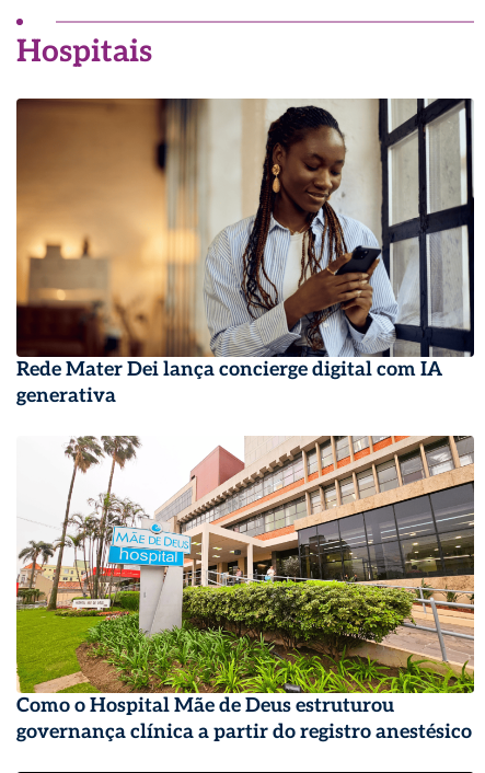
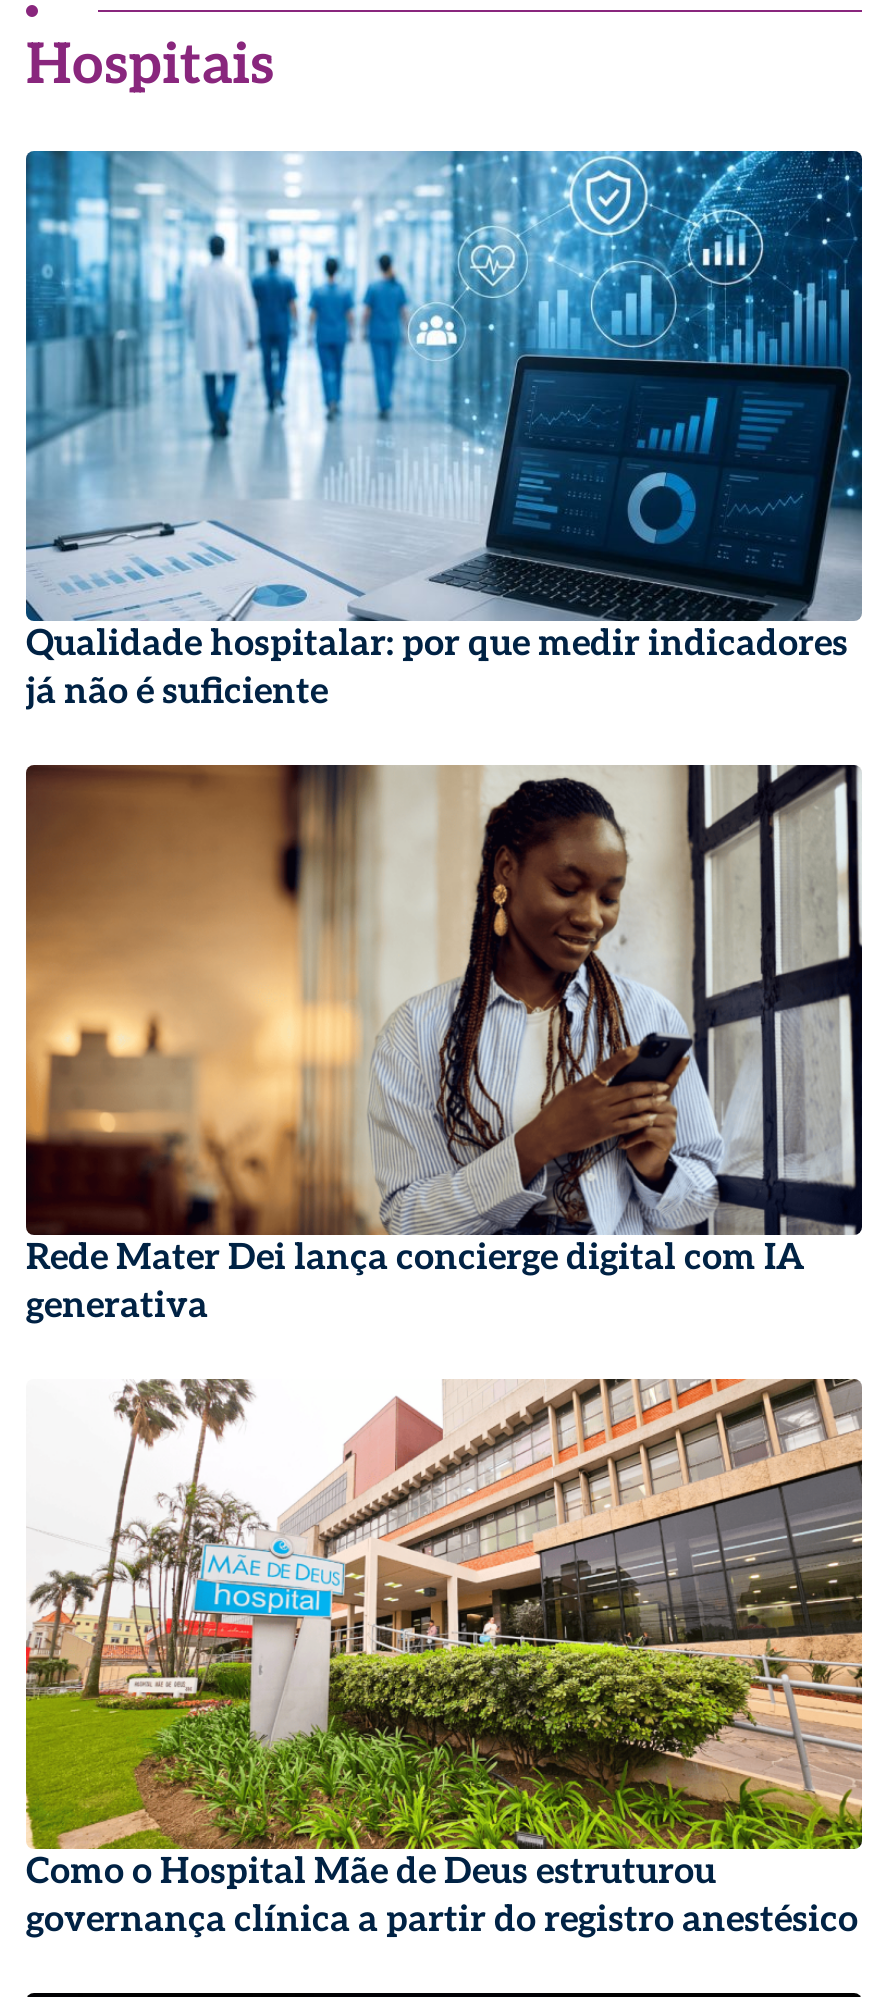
+ [image]
+ Qualidade hospitalar: por que medir indicadores
+ já não é suficiente
